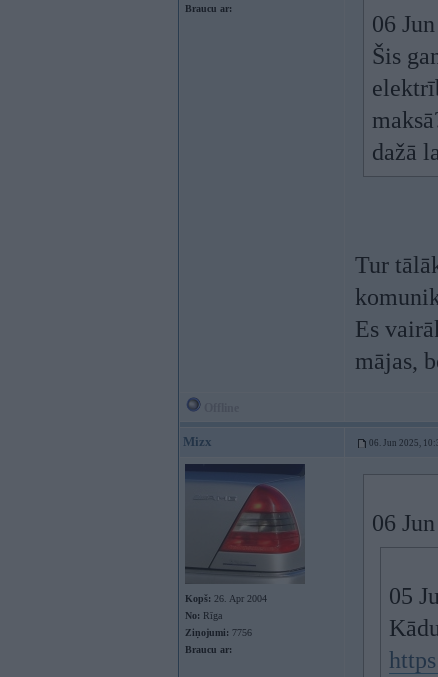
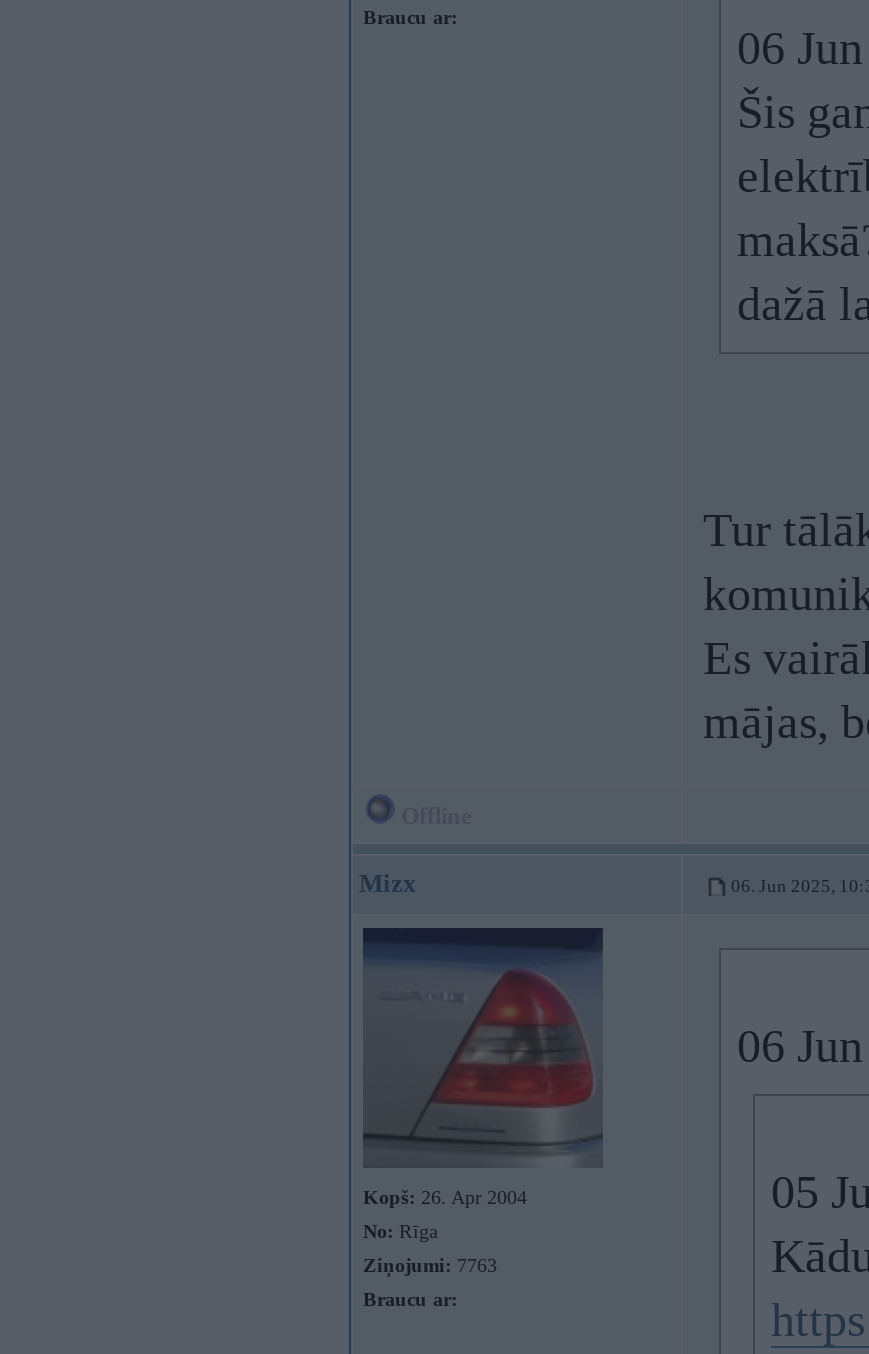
- Ziņojumi: 7756
+ Ziņojumi: 7763
